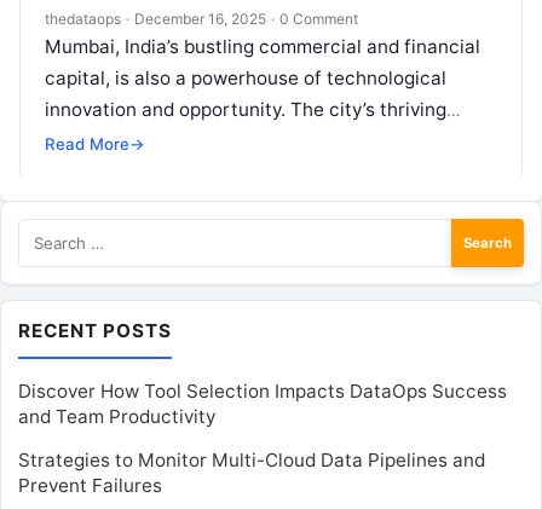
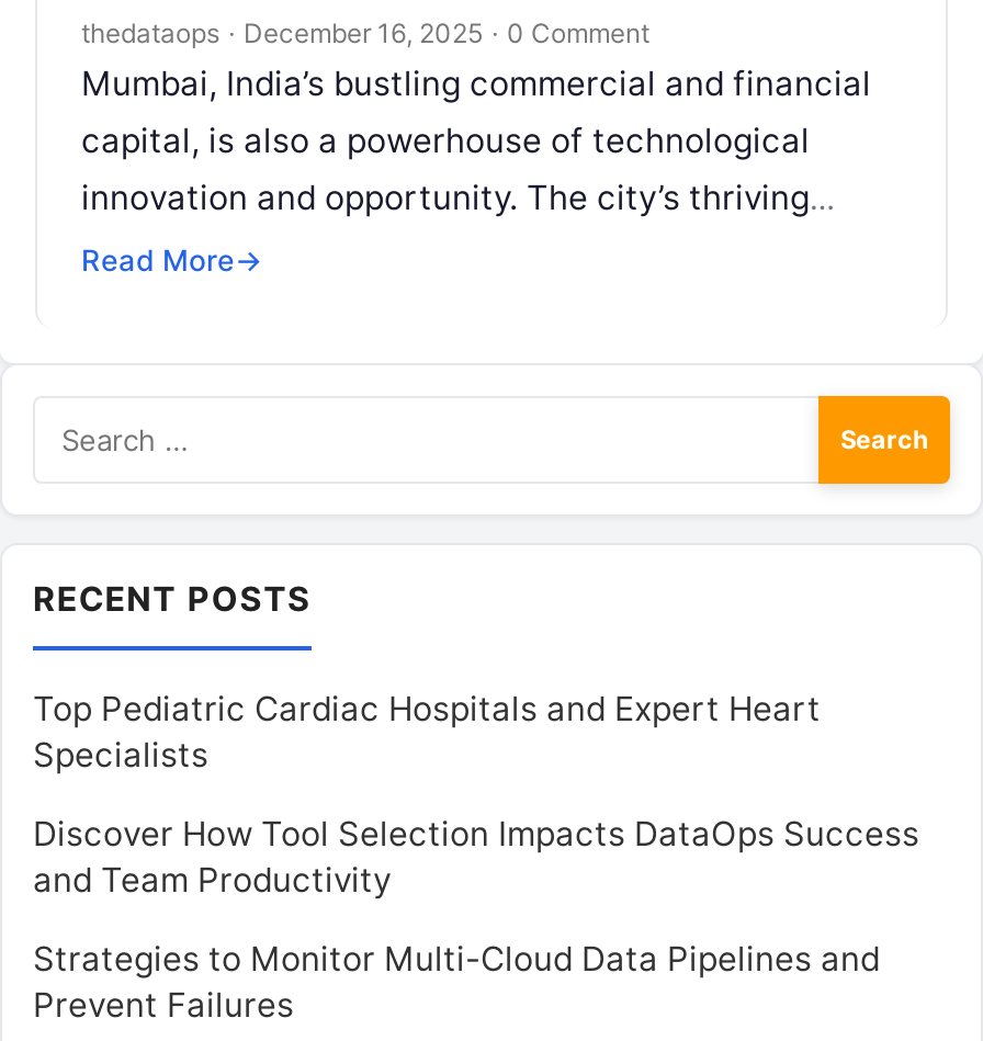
+ Top Pediatric Cardiac Hospitals and Expert Heart
+ Specialists
